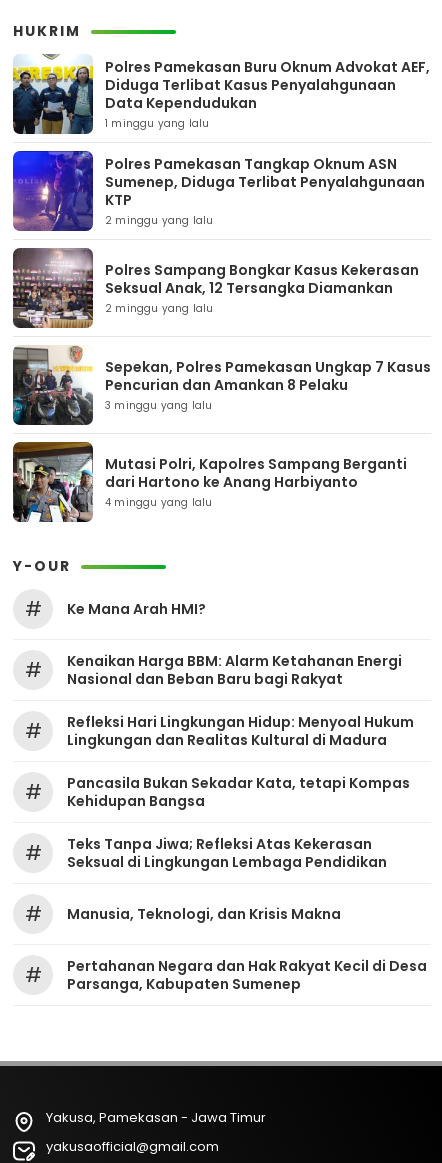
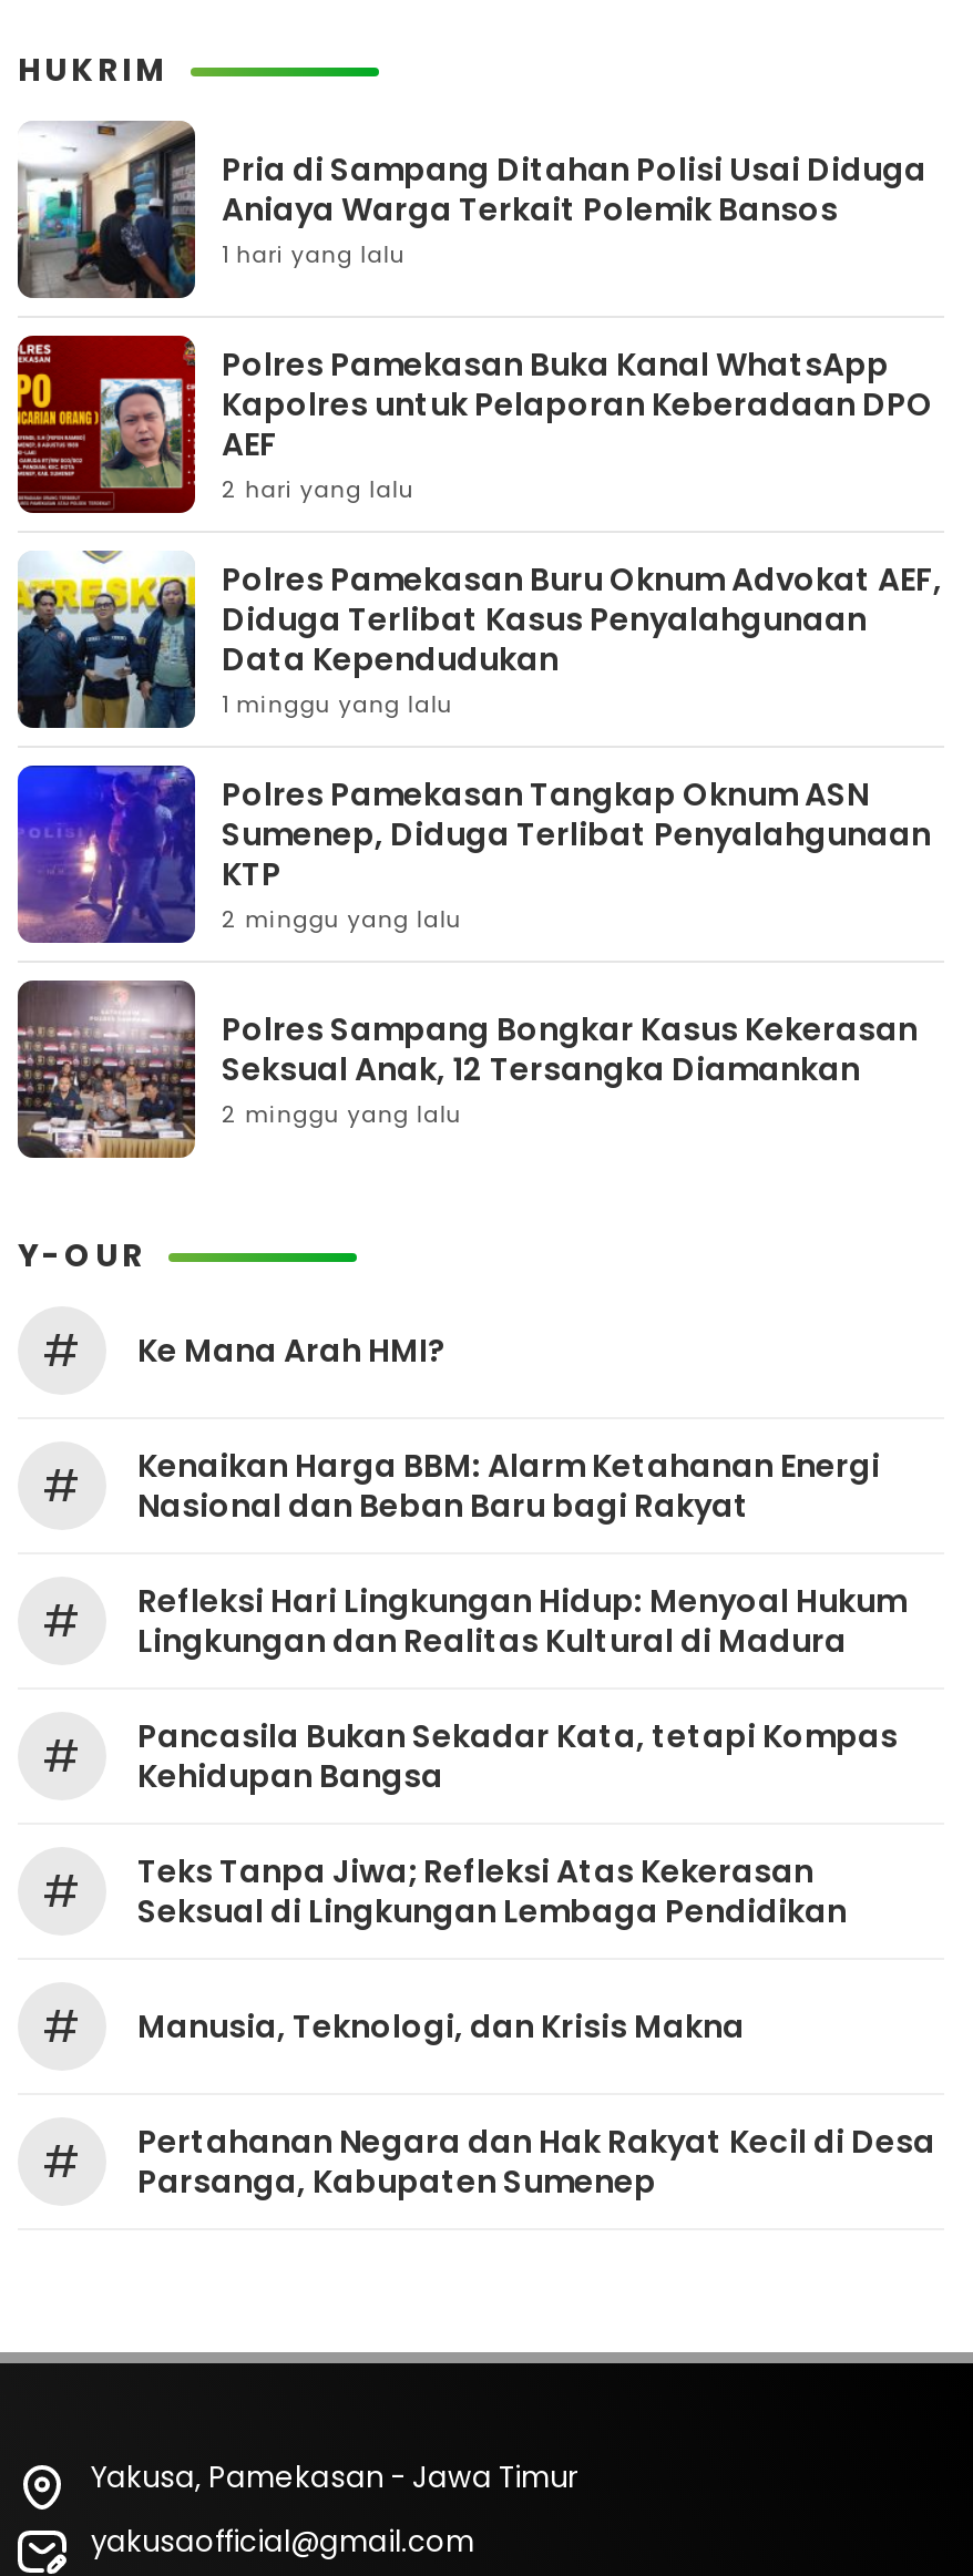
+ [image]
+ Pria di Sampang Ditahan Polisi Usai Diduga
+ Aniaya Warga Terkait Polemik Bansos
+ 1 hari yang lalu
+ Polres Pamekasan Buka Kanal WhatsApp
+ Kapolres untuk Pelaporan Keberadaan DPO
+ AEF
+ 2 hari yang lalu

+ [image]

moved down: [image] | Polres Pamekasan Buru Oknum Advokat AEF, | Diduga Terlibat Kasus Penyalahgunaan | ... | Seksual Anak, 12 Tersangka Diamankan | 2 minggu yang lalu

- [image]
- Sepekan, Polres Pamekasan Ungkap 7 Kasus
- Pencurian dan Amankan 8 Pelaku
- 3 minggu yang lalu
- Mutasi Polri, Kapolres Sampang Berganti
- dari Hartono ke Anang Harbiyanto
- 4 minggu yang lalu

- [image]
